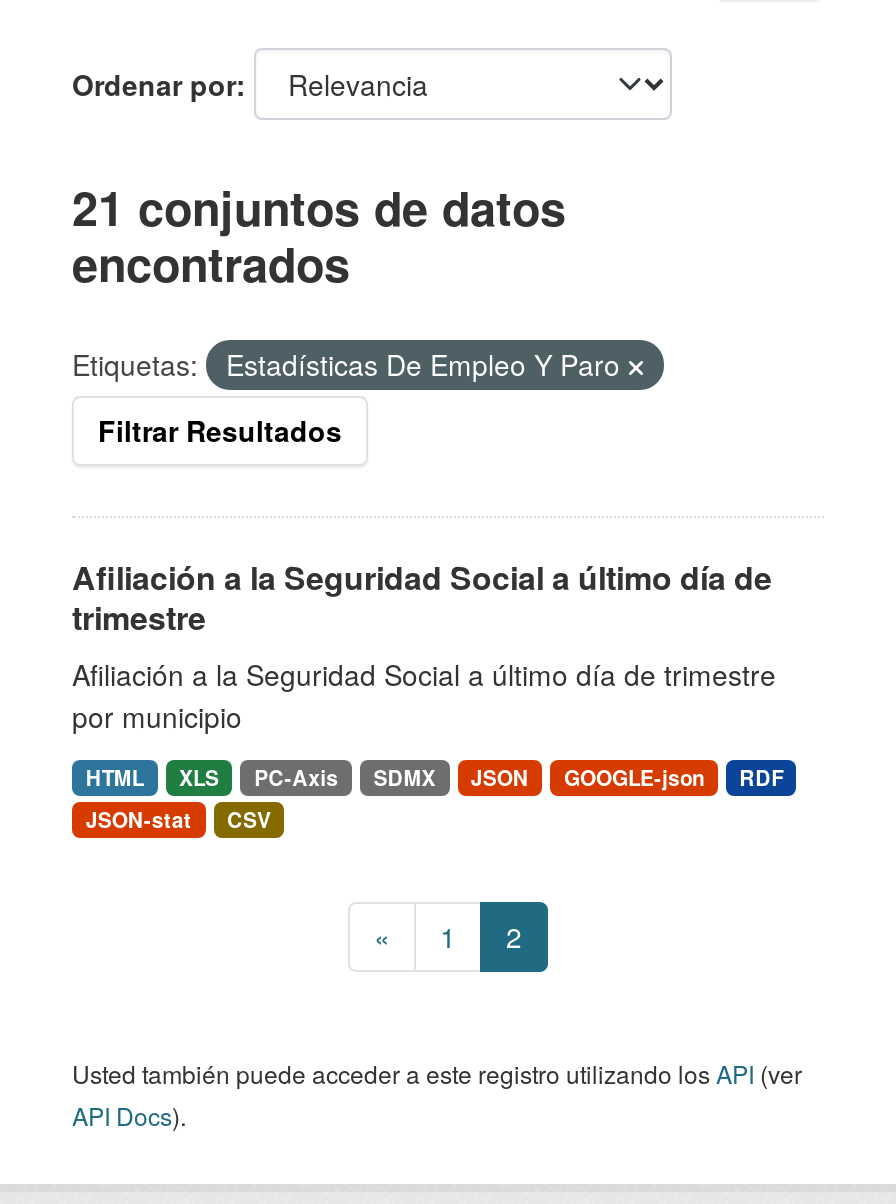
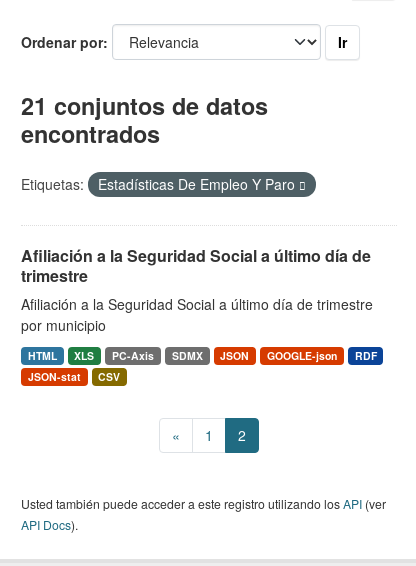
+ Ir

- Filtrar Resultados
